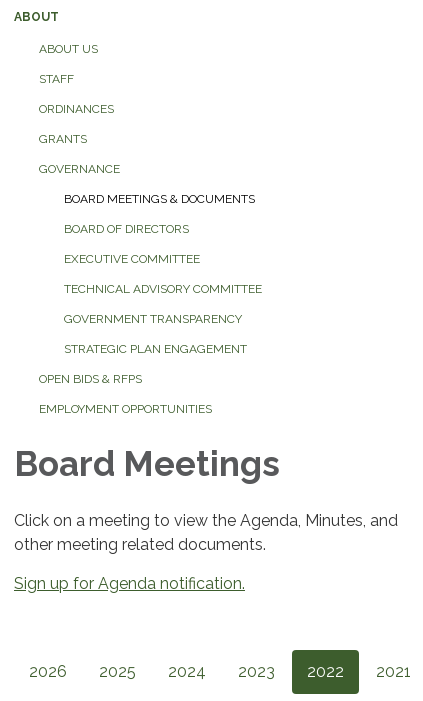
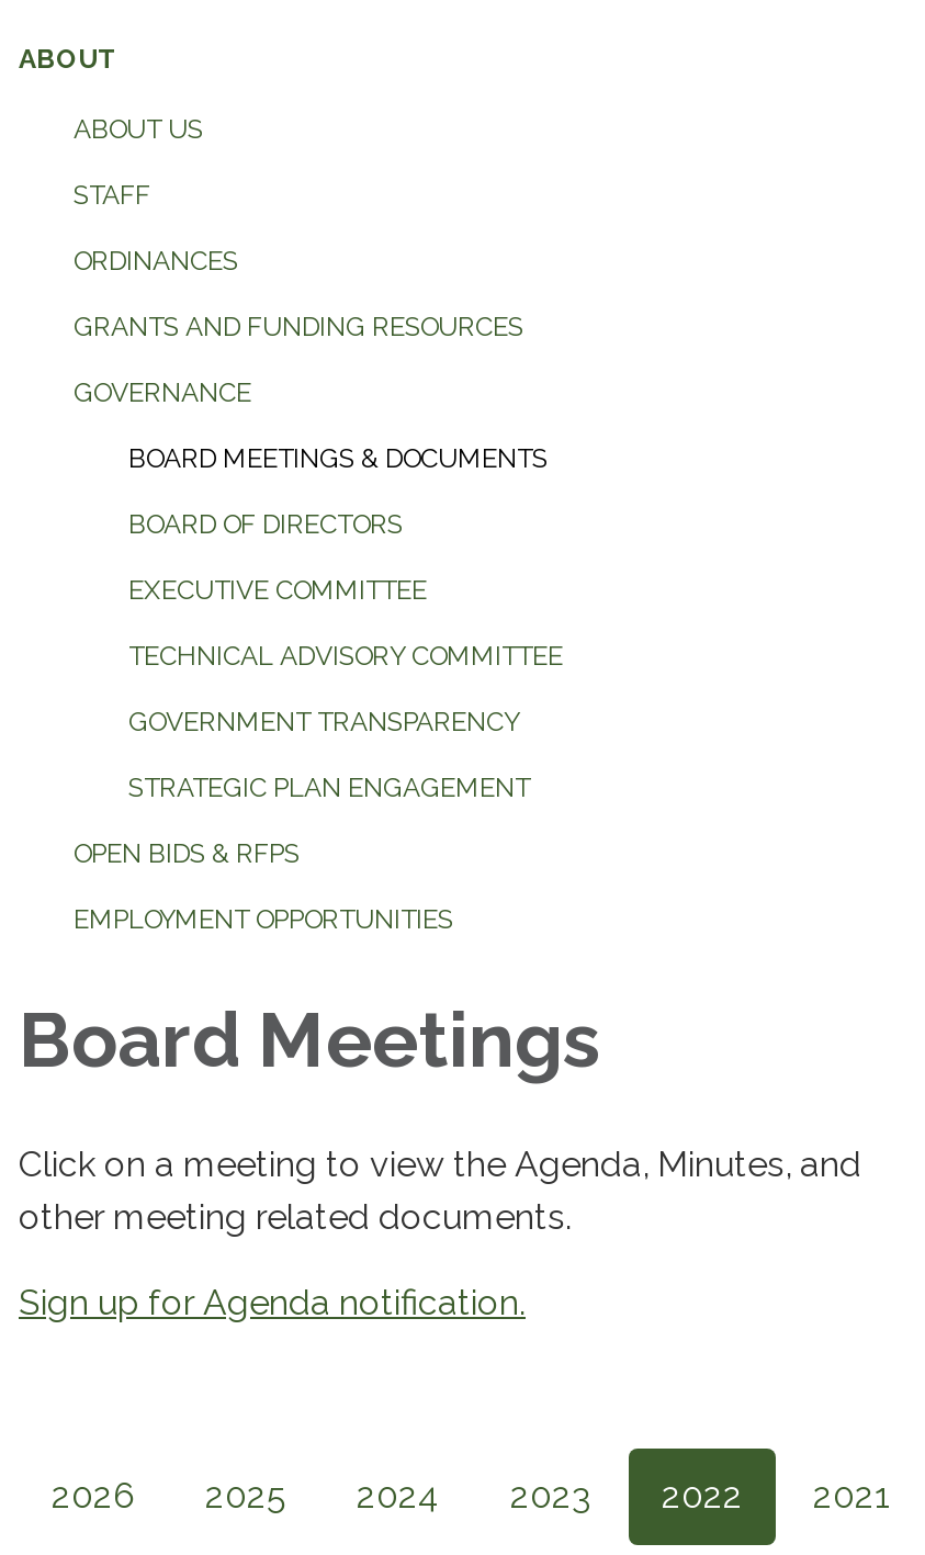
- GRANTS
+ GRANTS AND FUNDING RESOURCES
